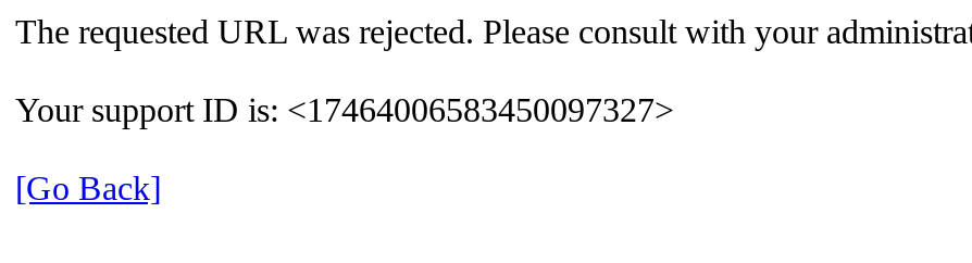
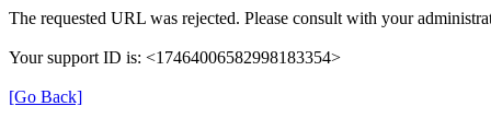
- Your support ID is: <17464006583450097327>
+ Your support ID is: <17464006582998183354>
